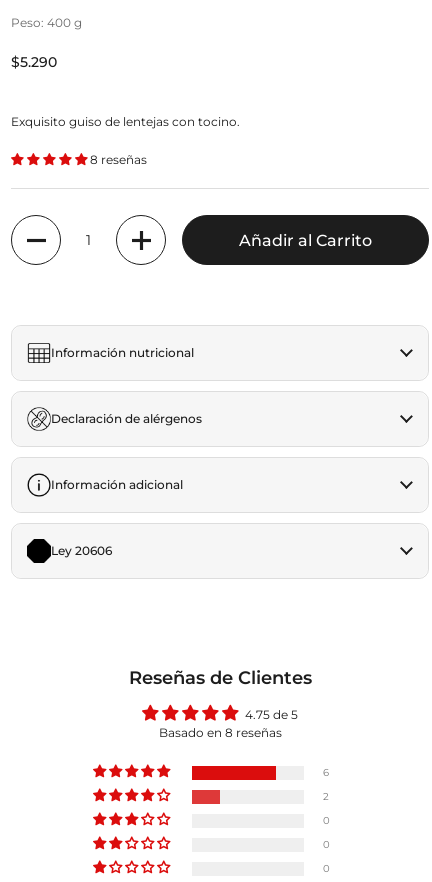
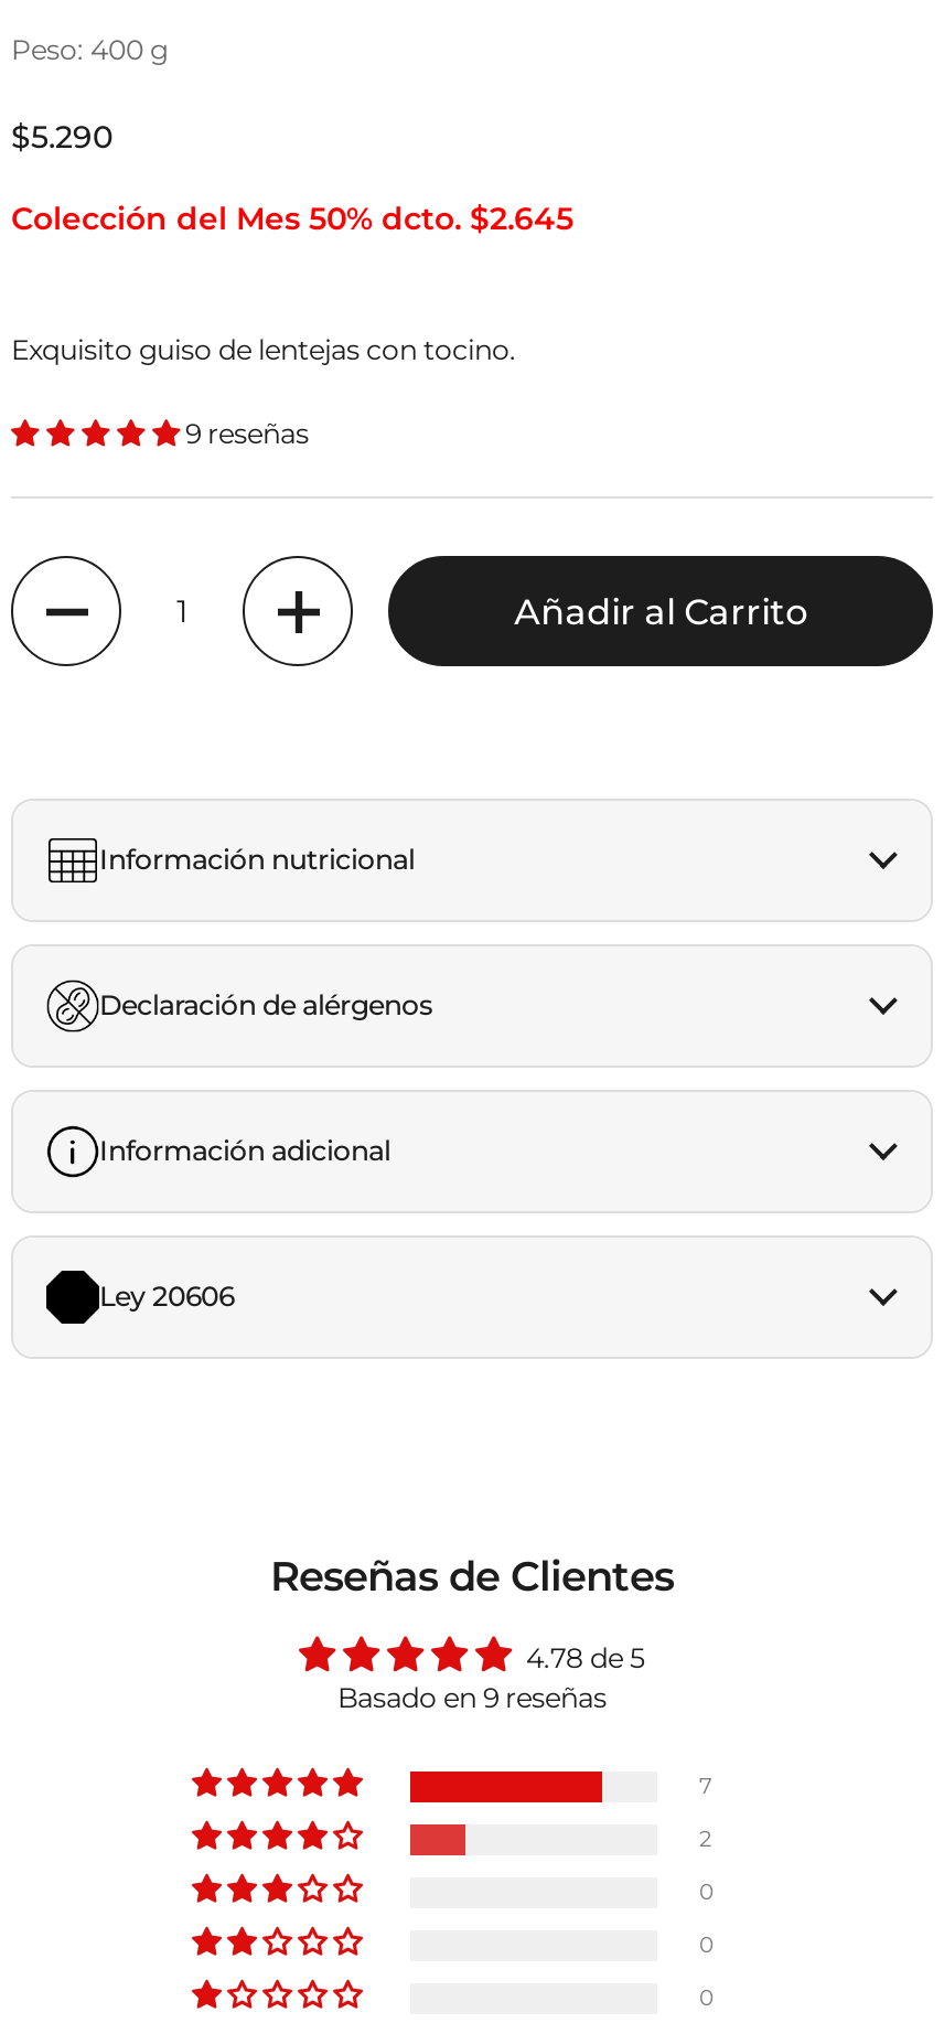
+ Colección del Mes 50% dcto. $2.645

- 8 reseñas
+ 9 reseñas

- 4.75 de 5
+ 4.78 de 5

- Basado en 8 reseñas
+ Basado en 9 reseñas

- 6
+ 7
